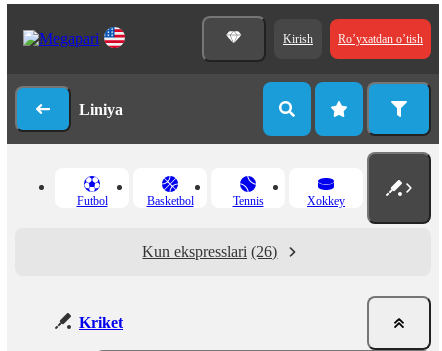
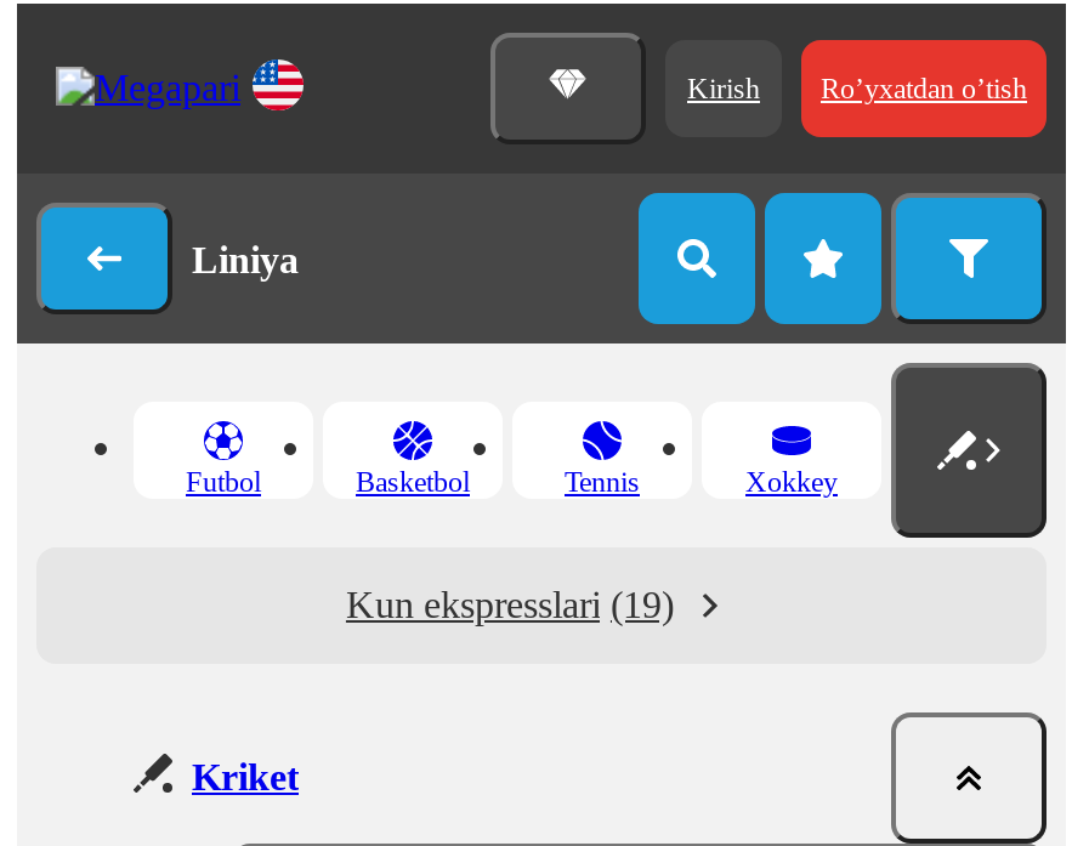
- Kun ekspresslari (26)
+ Kun ekspresslari (19)
